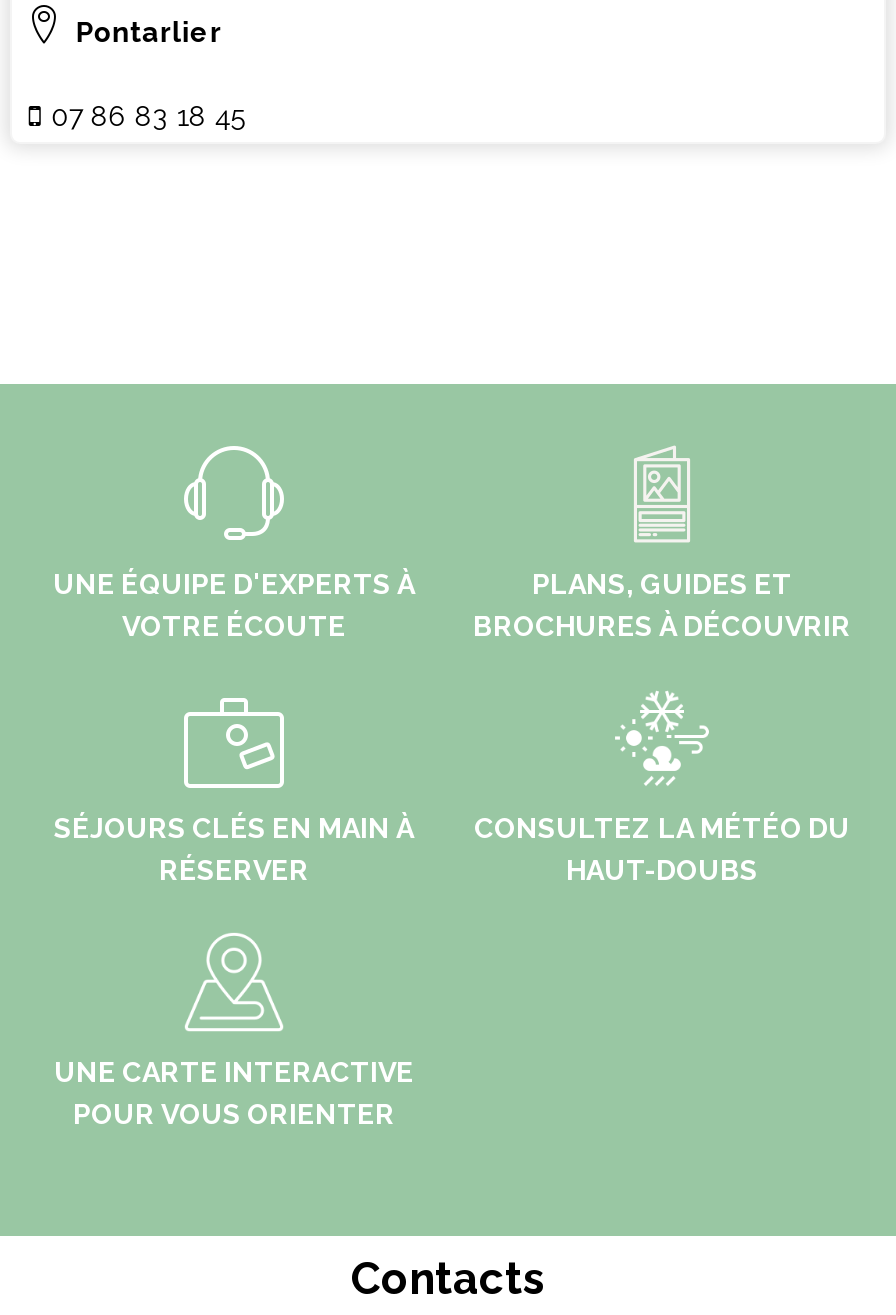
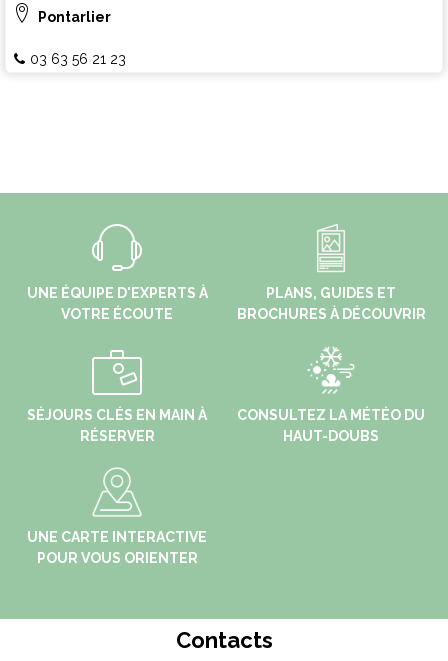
- 07 86 83 18 45
+ 03 63 56 21 23
